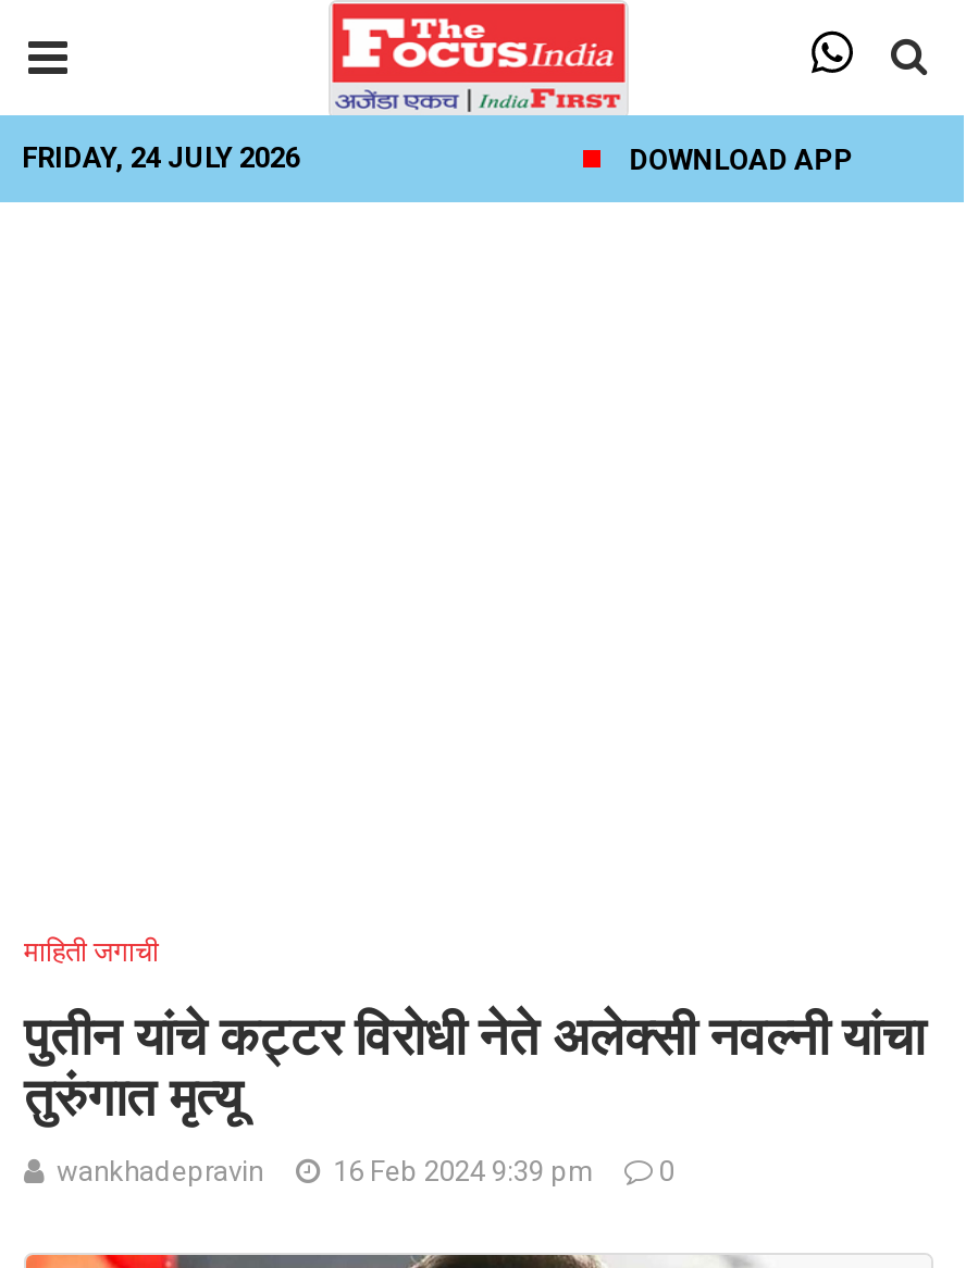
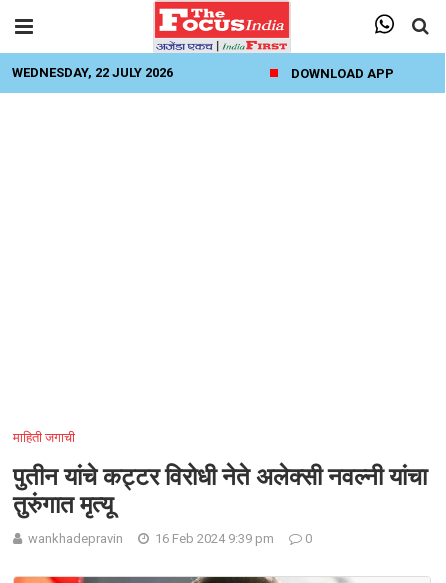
- FRIDAY, 24 JULY 2026
+ WEDNESDAY, 22 JULY 2026
